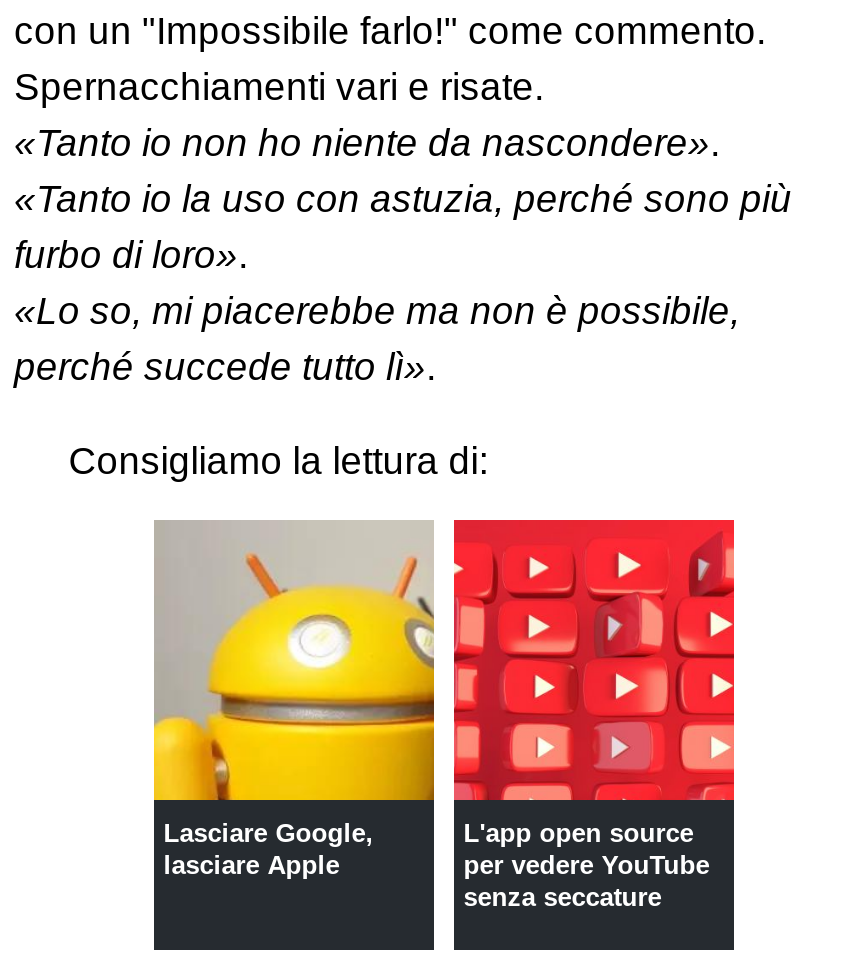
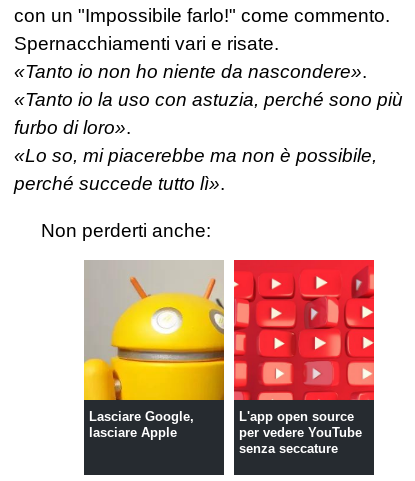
- Consigliamo la lettura di:
+ Non perderti anche:
